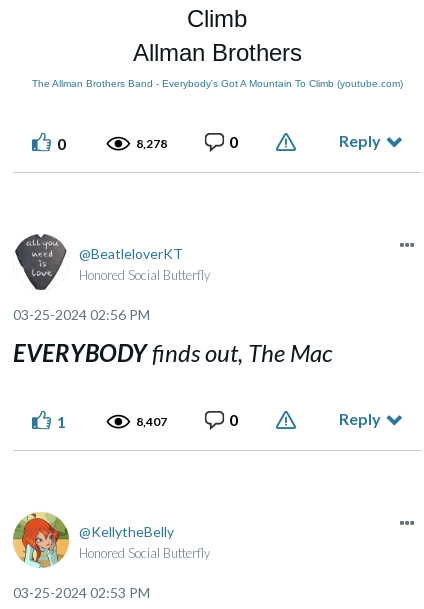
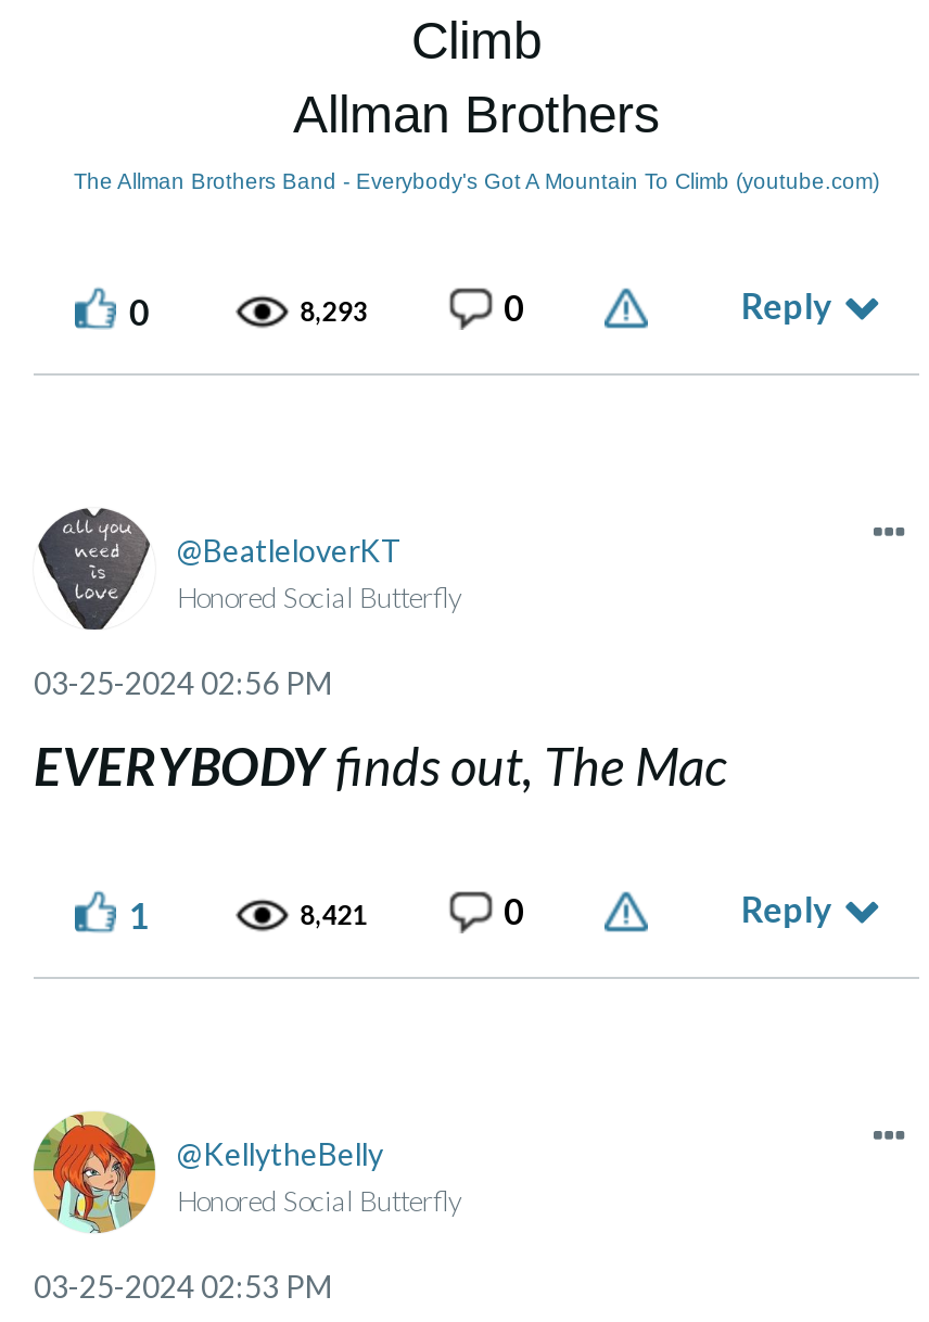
- 8,278
+ 8,293

- 8,407
+ 8,421
